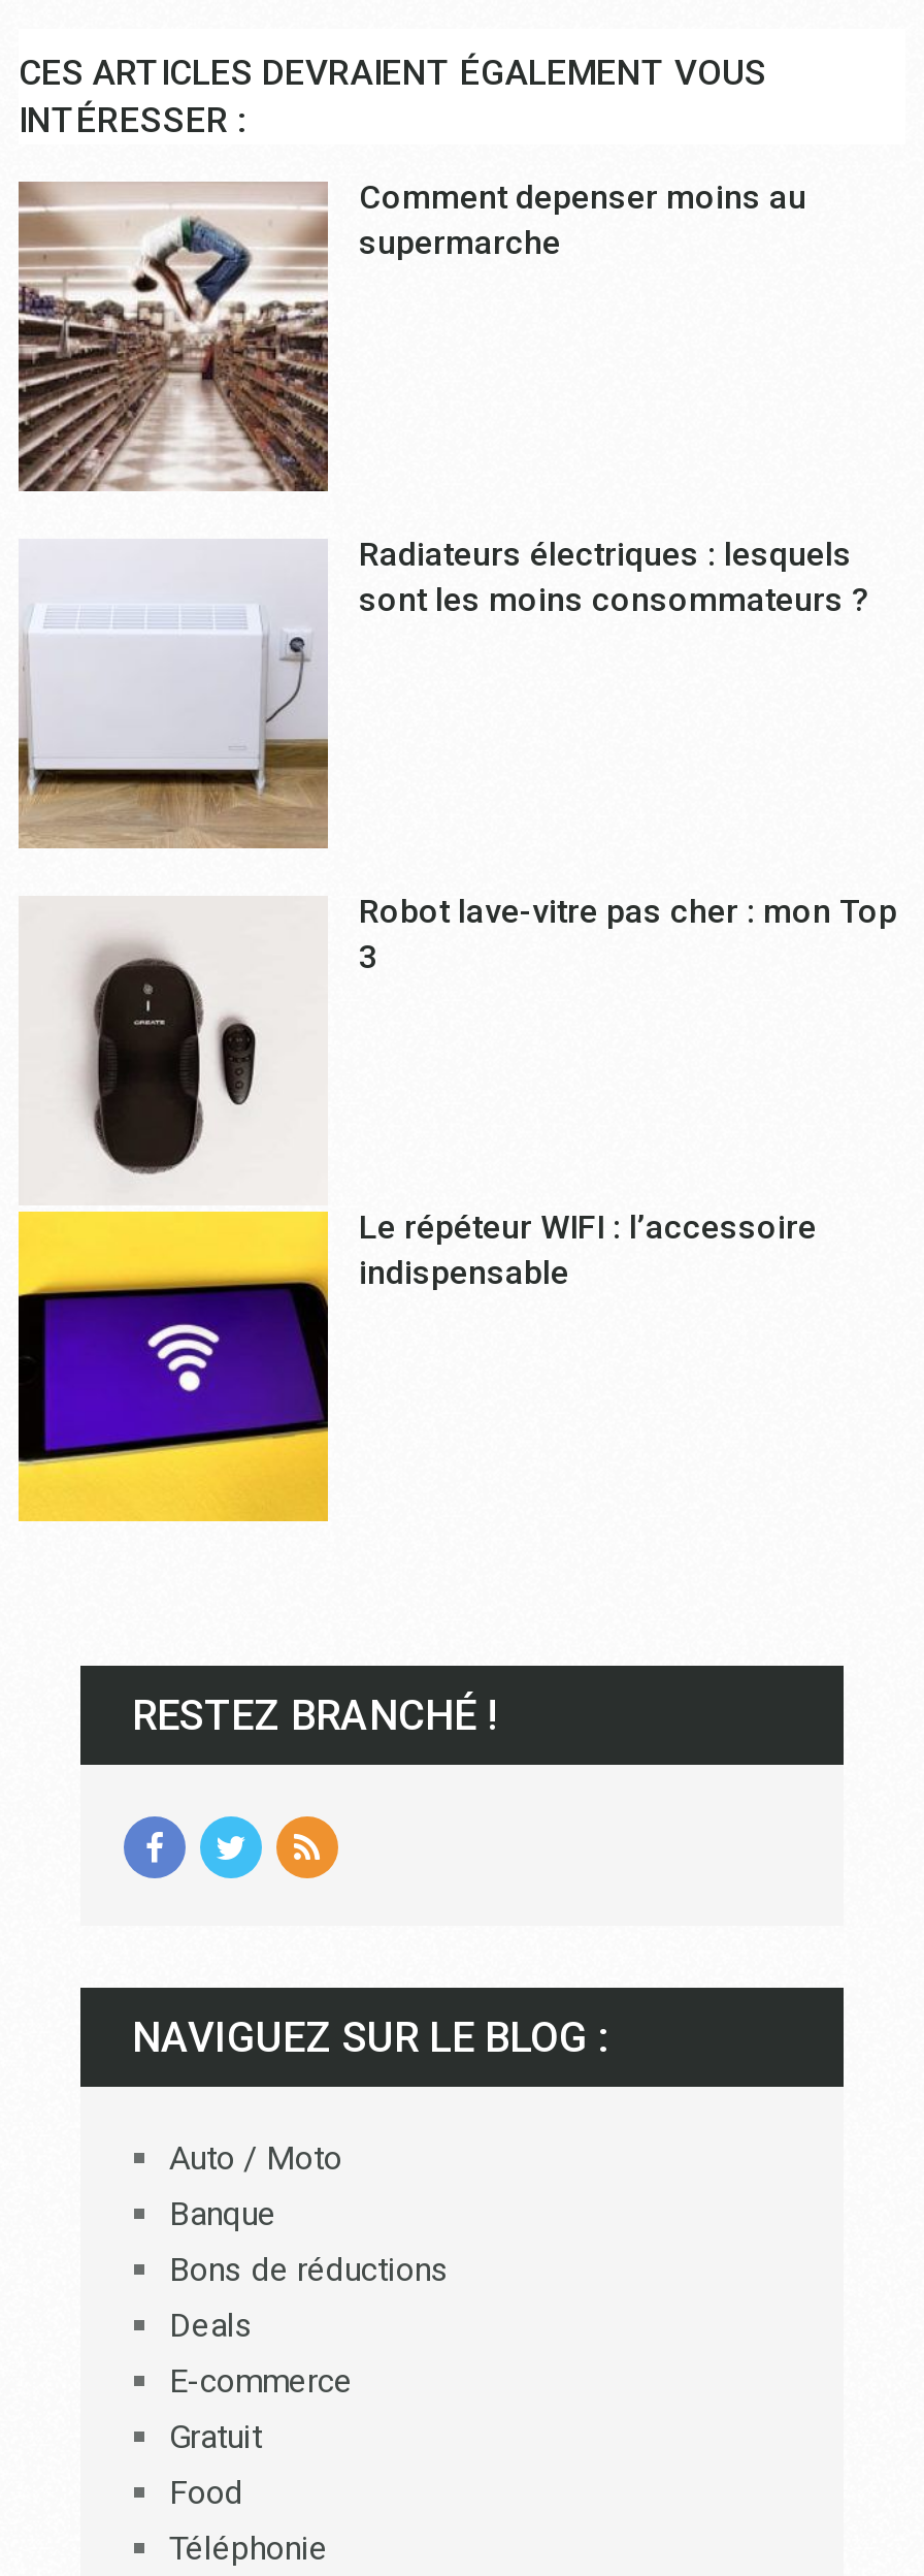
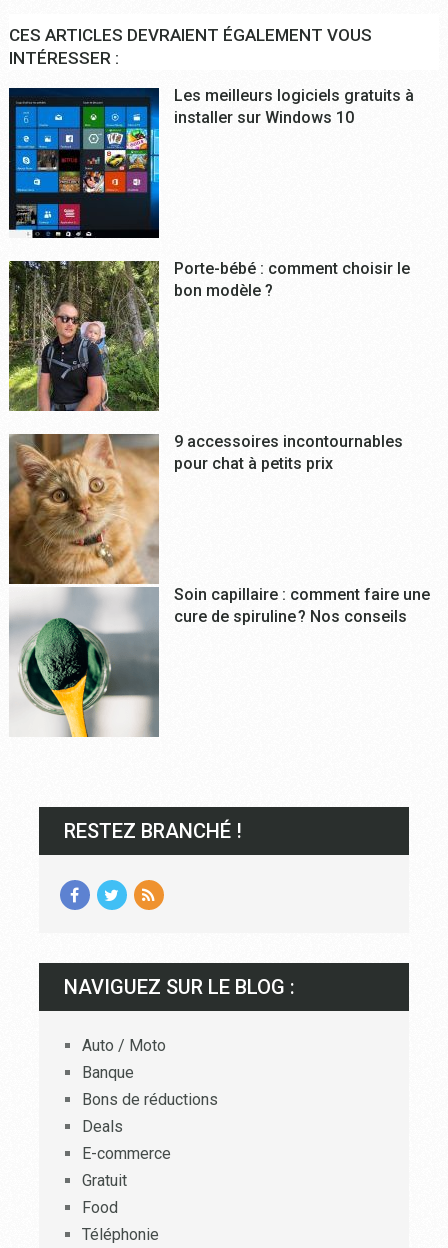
- [image]
- Comment depenser moins au
- supermarche
+ [image]
+ Les meilleurs logiciels gratuits à
+ installer sur Windows 10

- [image]
- Radiateurs électriques : lesquels
- sont les moins consommateurs ?
+ [image]
+ Porte-bébé : comment choisir le
+ bon modèle ?

- [image]
- Robot lave-vitre pas cher : mon Top
- 3
+ [image]
+ 9 accessoires incontournables
+ pour chat à petits prix

- Le répéteur WIFI : l’accessoire
- indispensable
+ Soin capillaire : comment faire une
+ cure de spiruline ? Nos conseils
